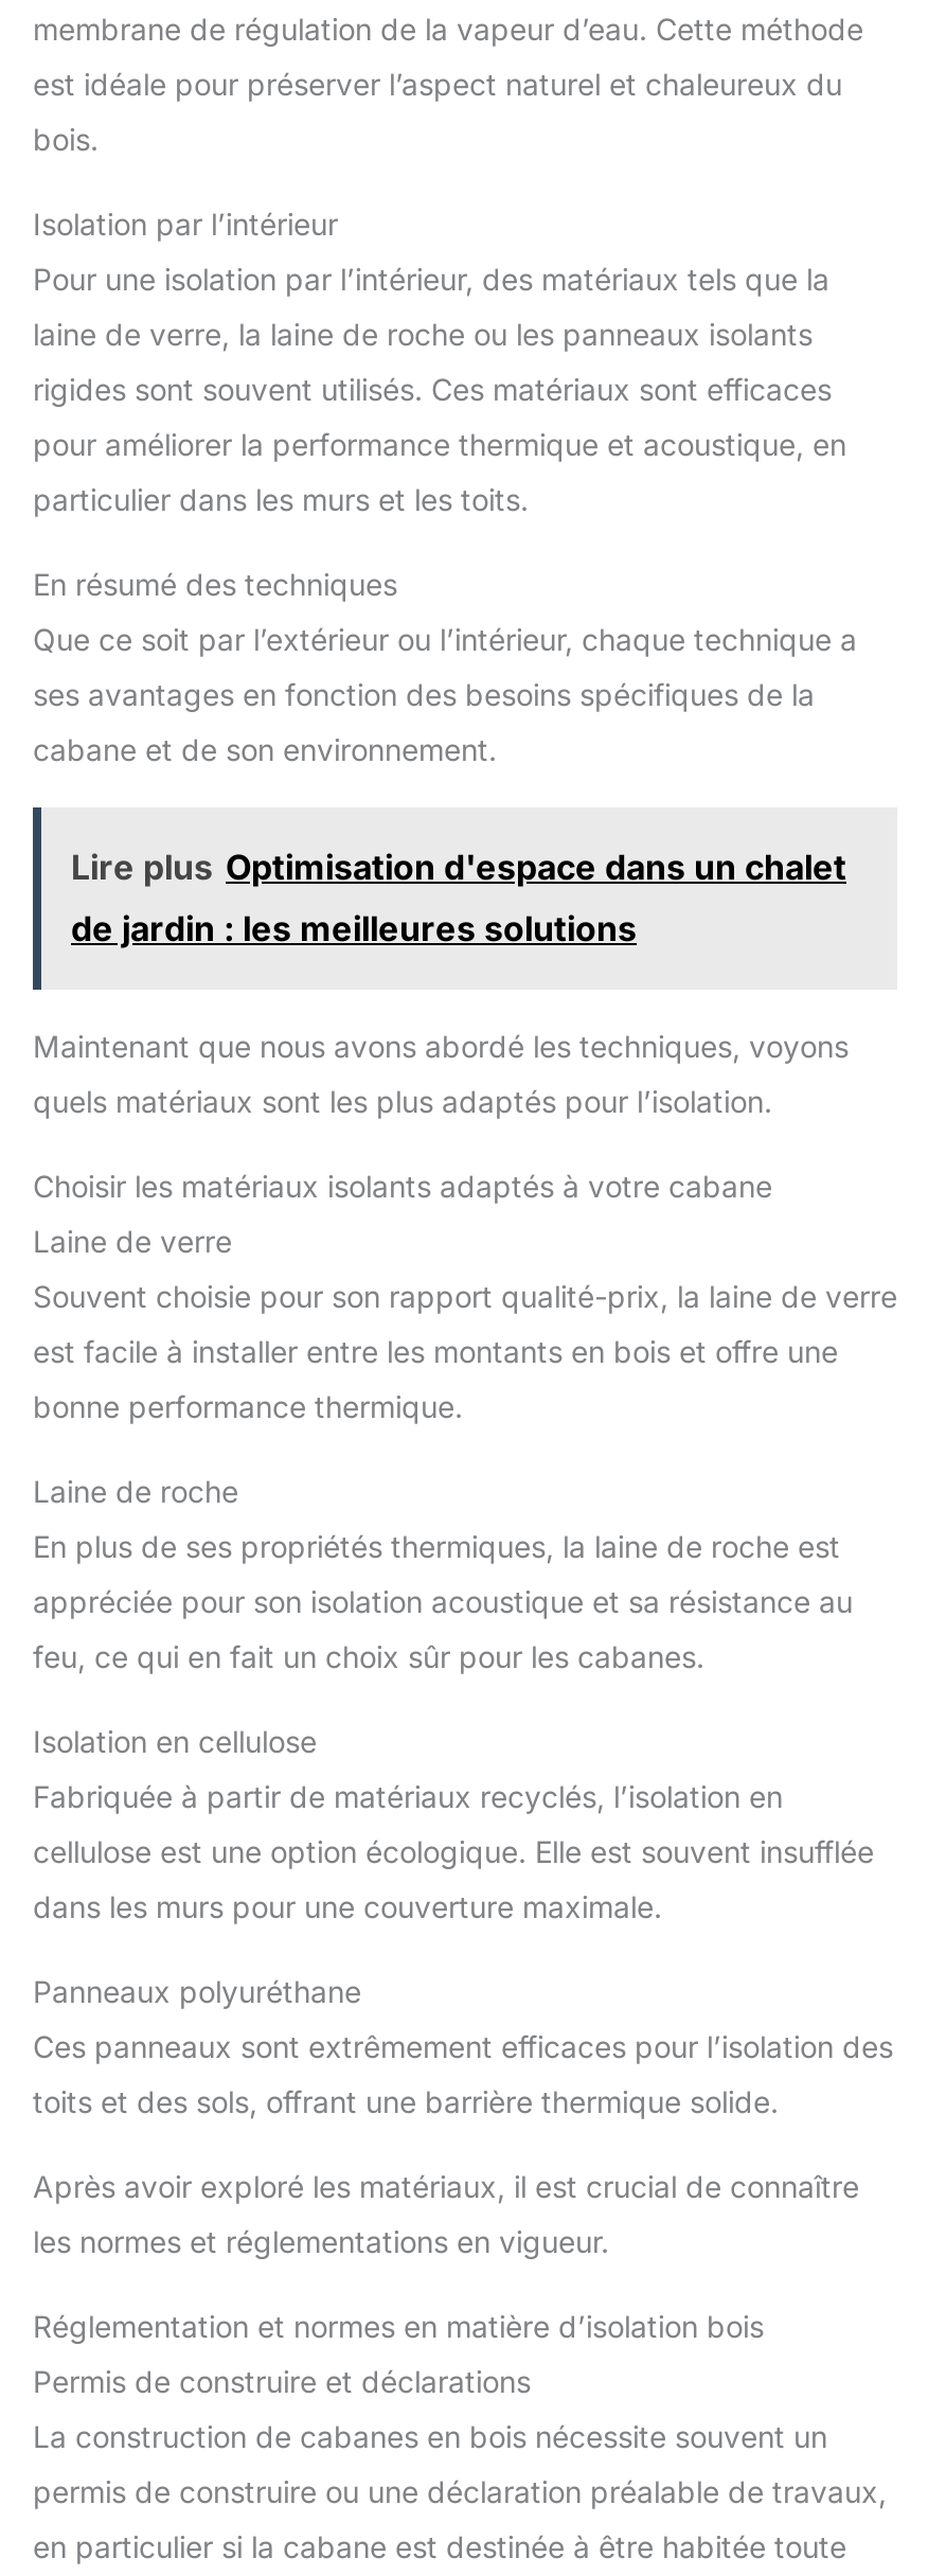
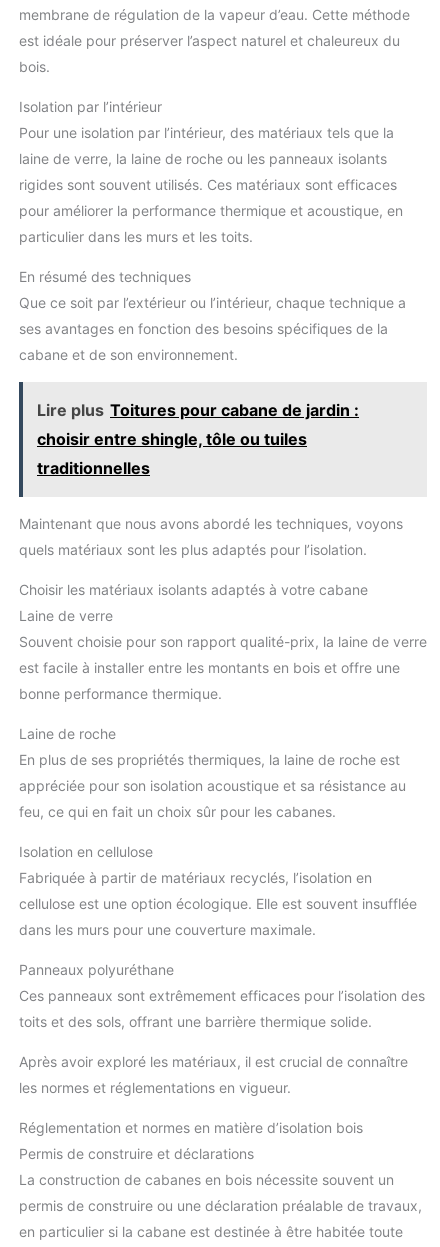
- Lire plus Optimisation d'espace dans un chalet
- de jardin : les meilleures solutions
+ Lire plus Toitures pour cabane de jardin :
+ choisir entre shingle, tôle ou tuiles
+ traditionnelles
